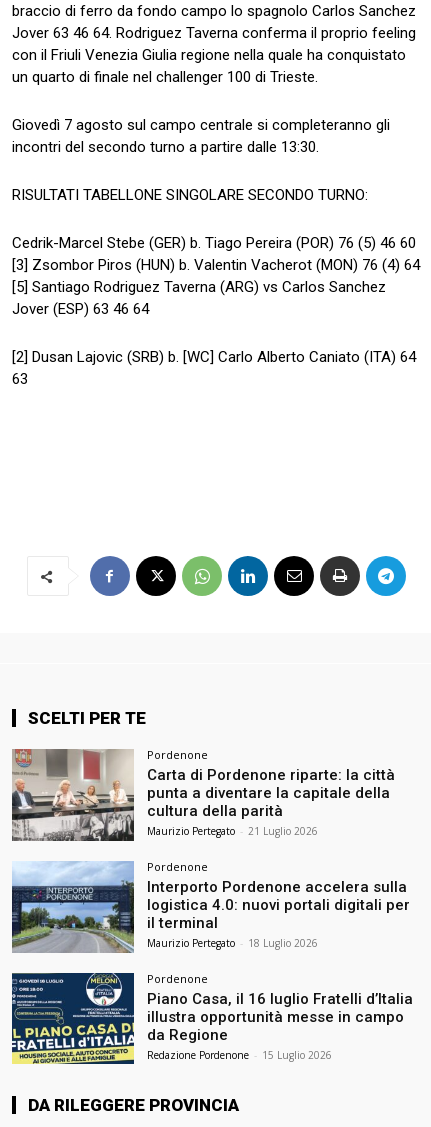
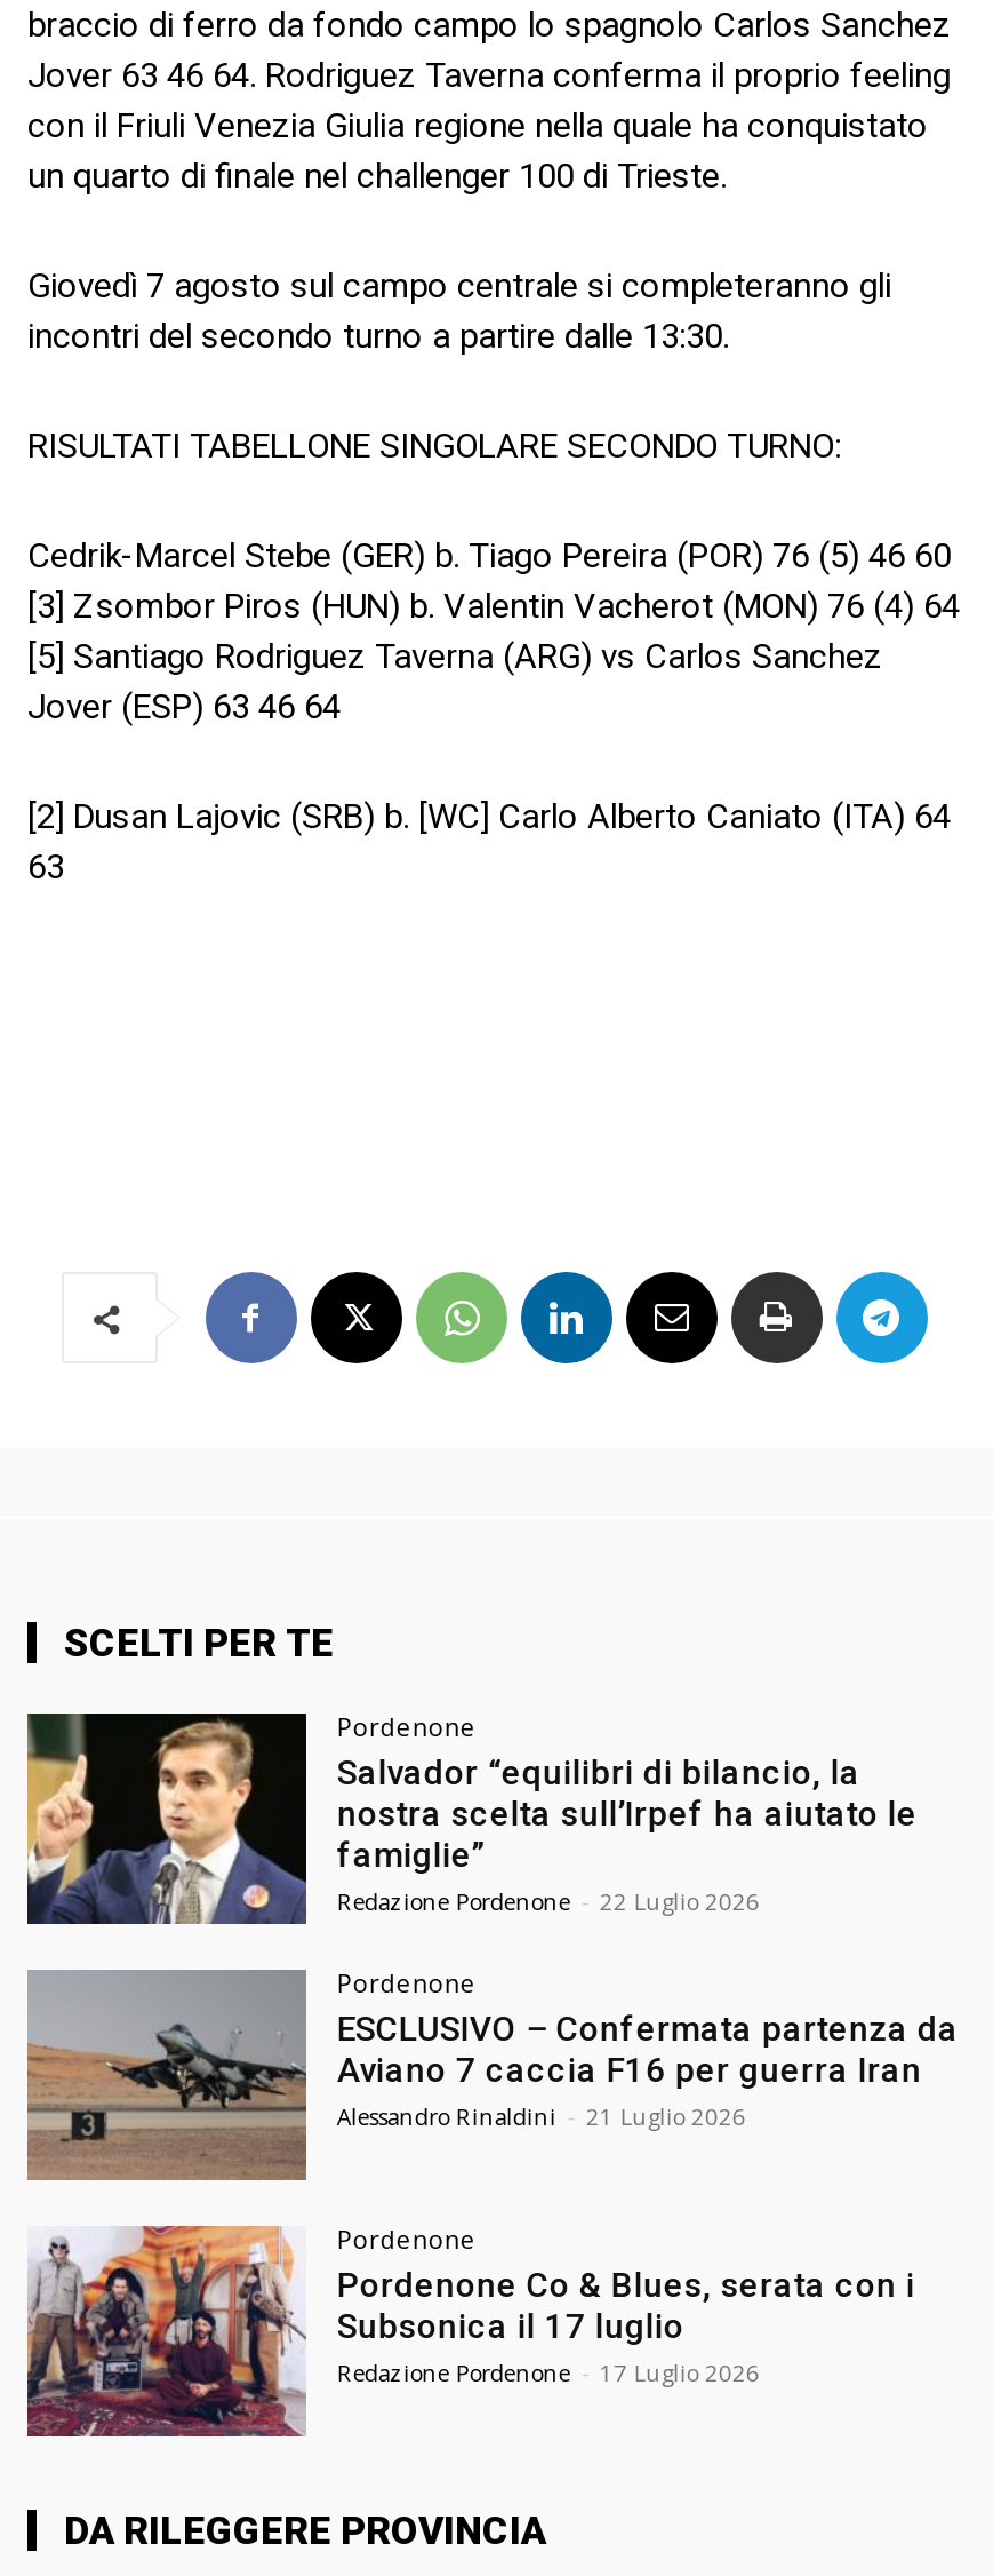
- [image]
- Carta di Pordenone riparte: la città
- punta a diventare la capitale della
- cultura della parità
- Maurizio Pertegato - 21 Luglio 2026
+ [image]
+ Salvador “equilibri di bilancio, la
+ nostra scelta sull’Irpef ha aiutato le
+ famiglie”
+ Redazione Pordenone - 22 Luglio 2026

- [image]
- Interporto Pordenone accelera sulla
- logistica 4.0: nuovi portali digitali per
- il terminal
- Maurizio Pertegato - 18 Luglio 2026
+ [image]
+ ESCLUSIVO – Confermata partenza da
+ Aviano 7 caccia F16 per guerra Iran
+ Alessandro Rinaldini - 21 Luglio 2026

- [image]
- Piano Casa, il 16 luglio Fratelli d’Italia
- illustra opportunità messe in campo
- da Regione
- Redazione Pordenone - 15 Luglio 2026
+ [image]
+ Pordenone Co & Blues, serata con i
+ Subsonica il 17 luglio
+ Redazione Pordenone - 17 Luglio 2026
